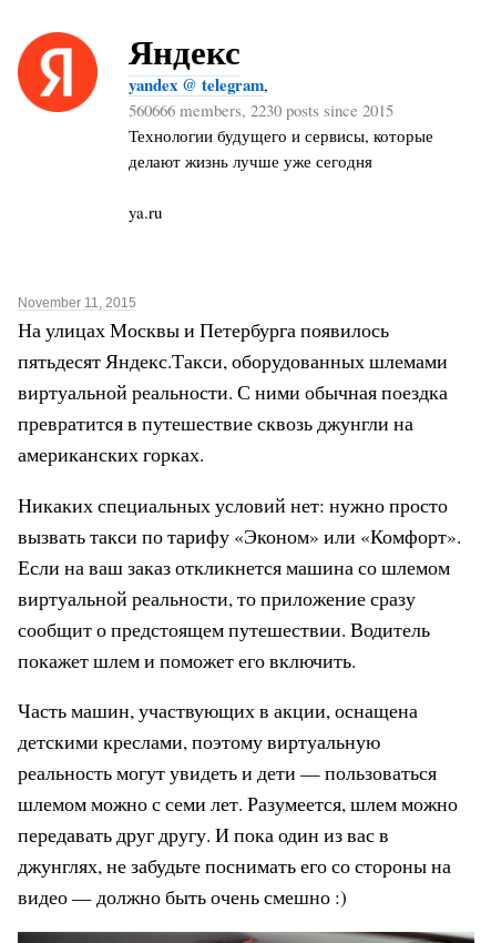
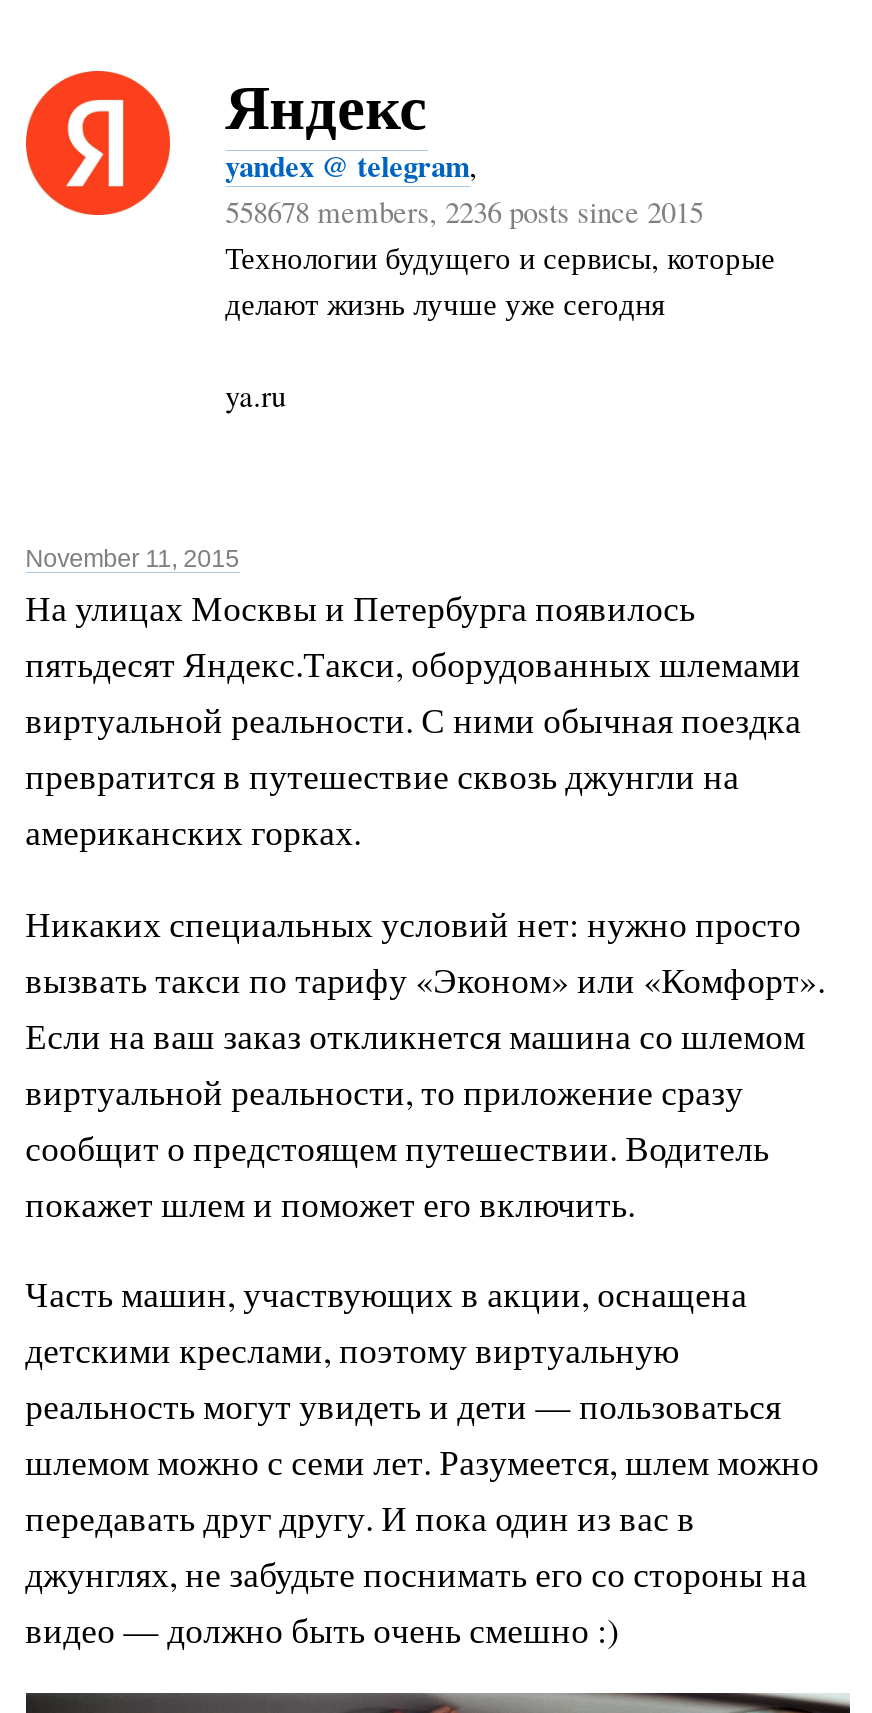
- 560666 members, 2230 posts since 2015
+ 558678 members, 2236 posts since 2015
